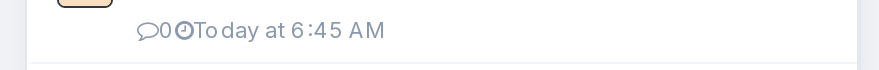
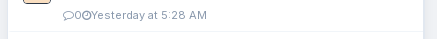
- Today at 6:45 AM
+ Yesterday at 5:28 AM
